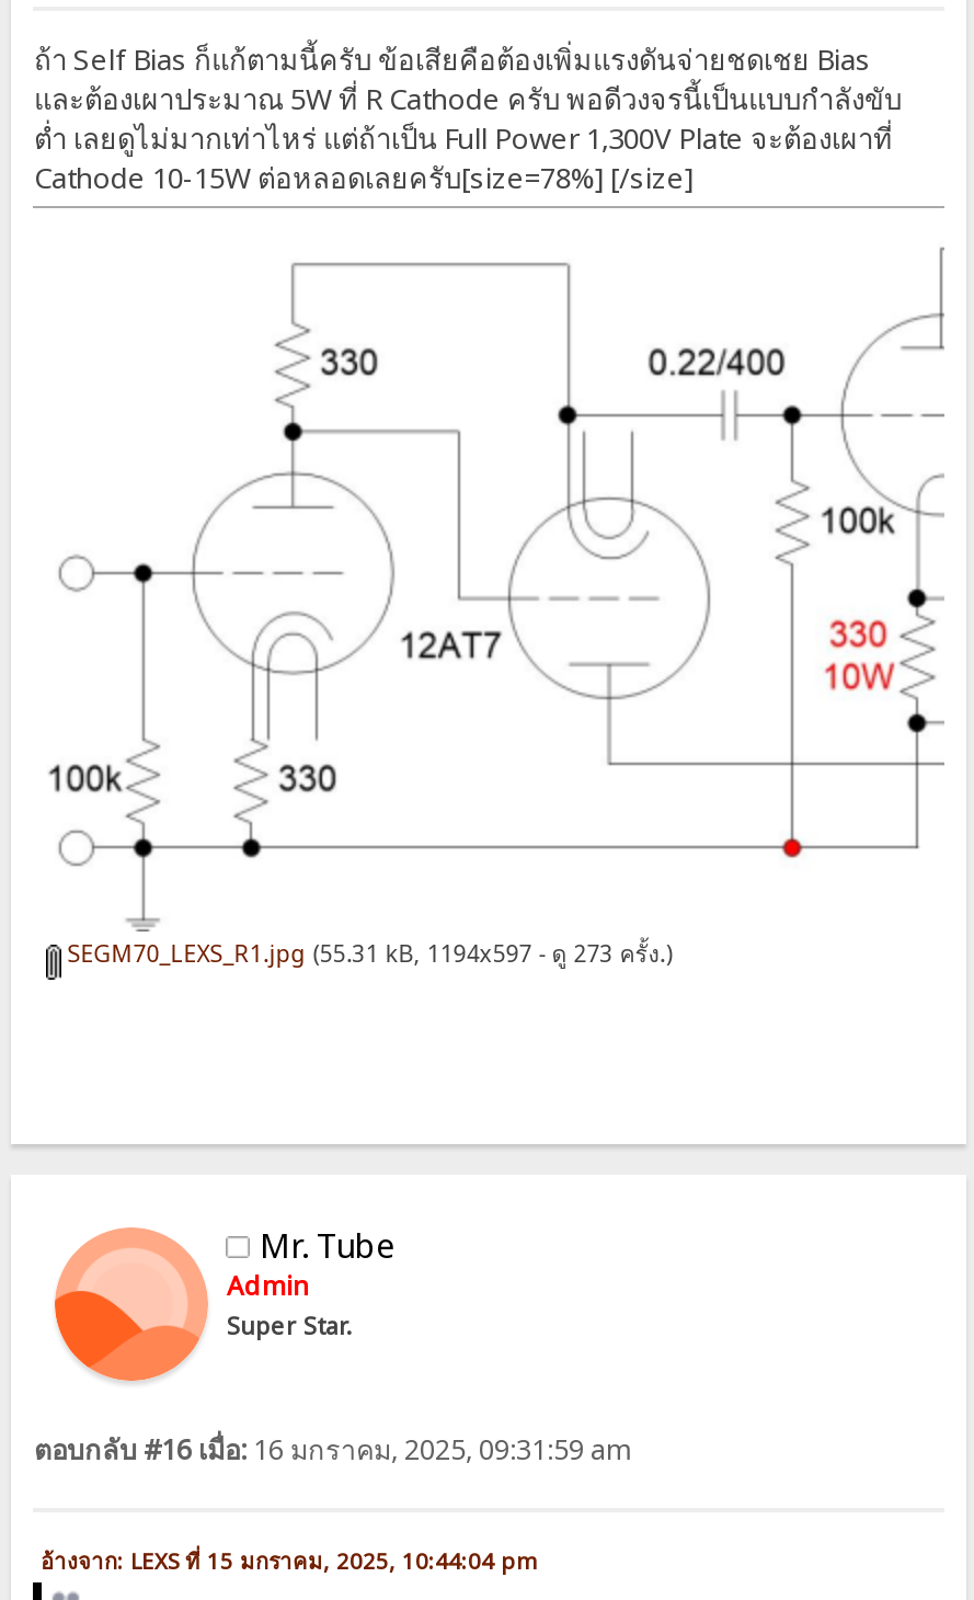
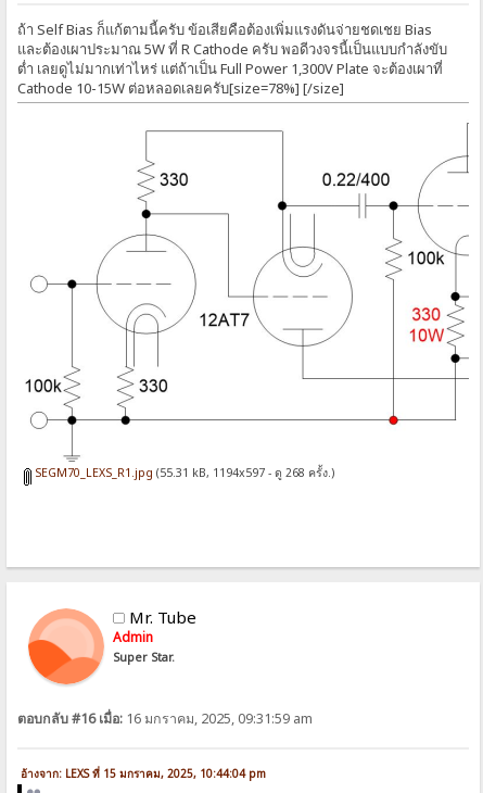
- SEGM70_LEXS_R1.jpg (55.31 kB, 1194x597 - ดู 273 ครั้ง.)
+ SEGM70_LEXS_R1.jpg (55.31 kB, 1194x597 - ดู 268 ครั้ง.)
